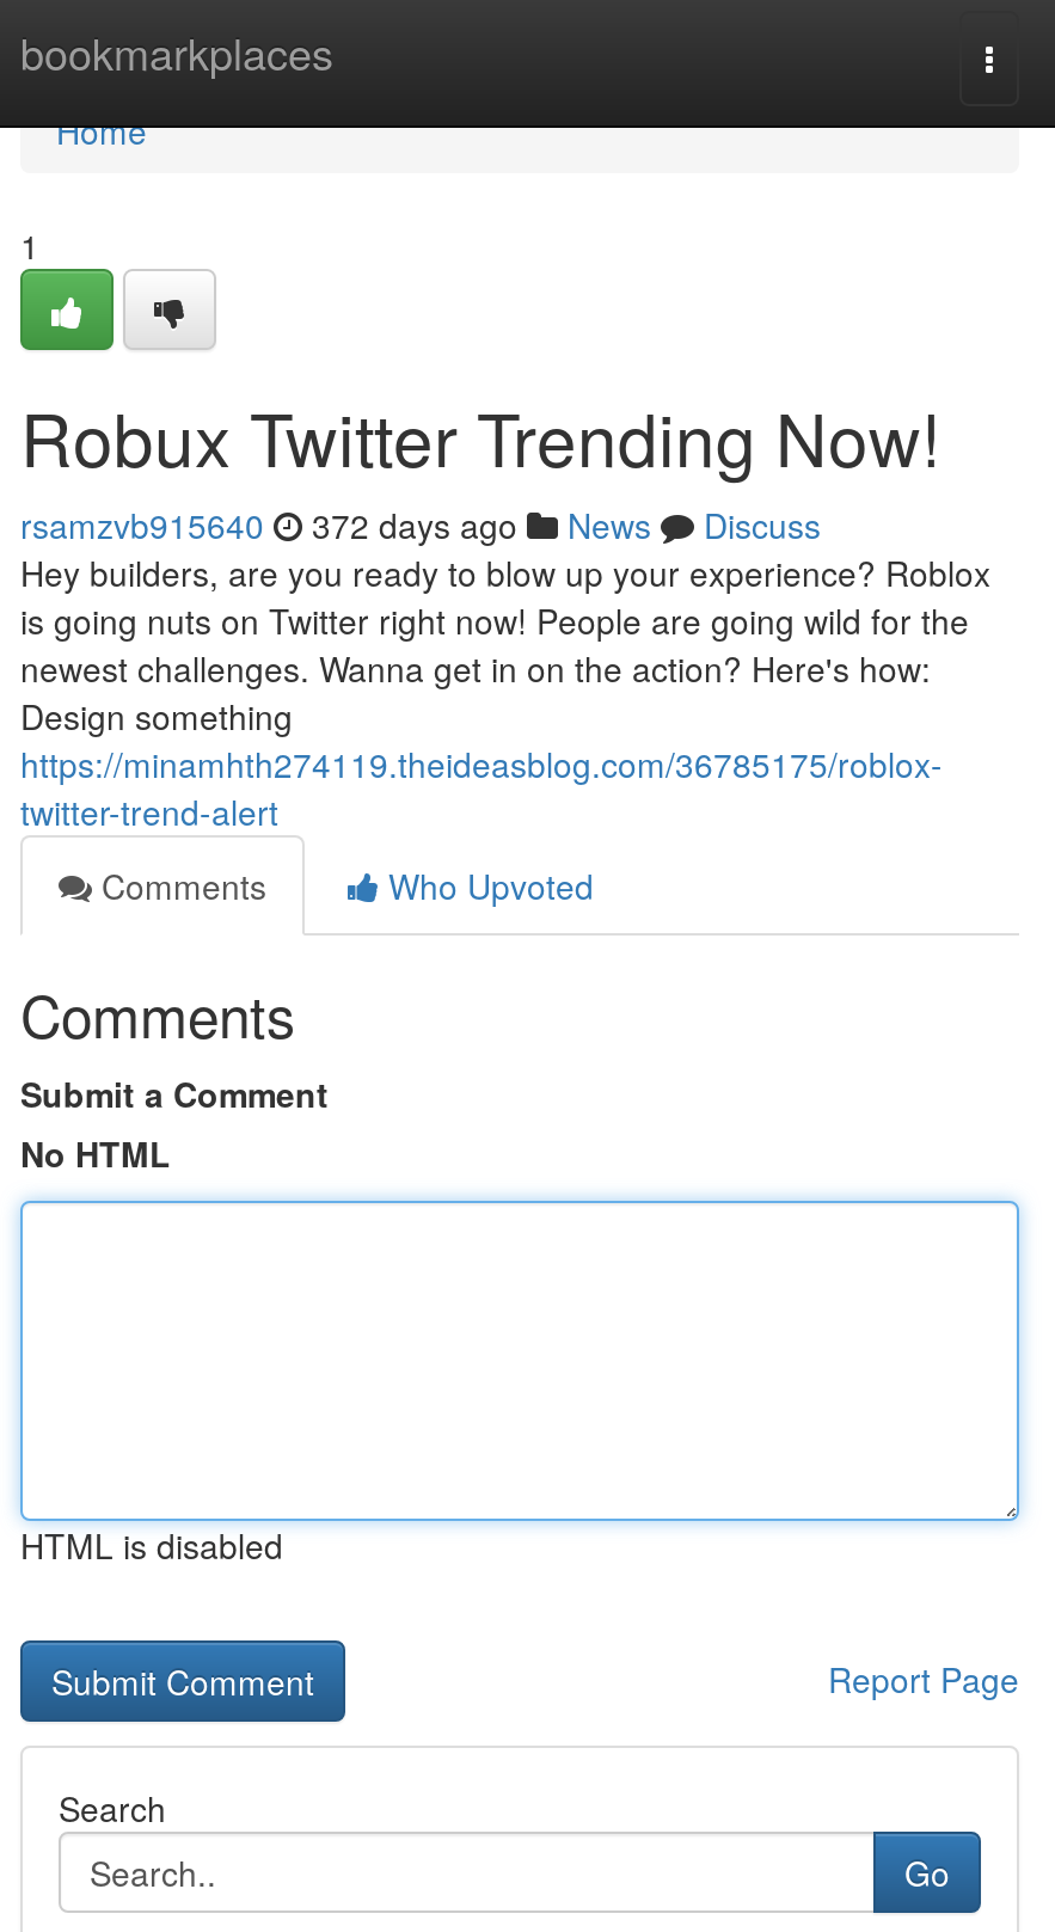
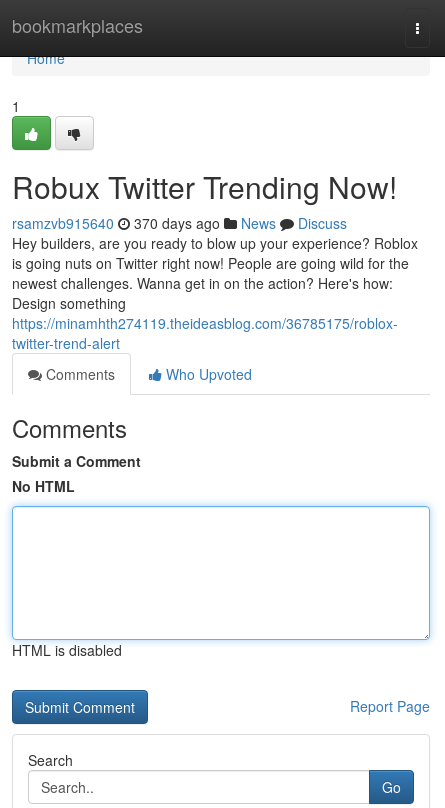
- rsamzvb915640 372 days ago News Discuss
+ rsamzvb915640 370 days ago News Discuss
